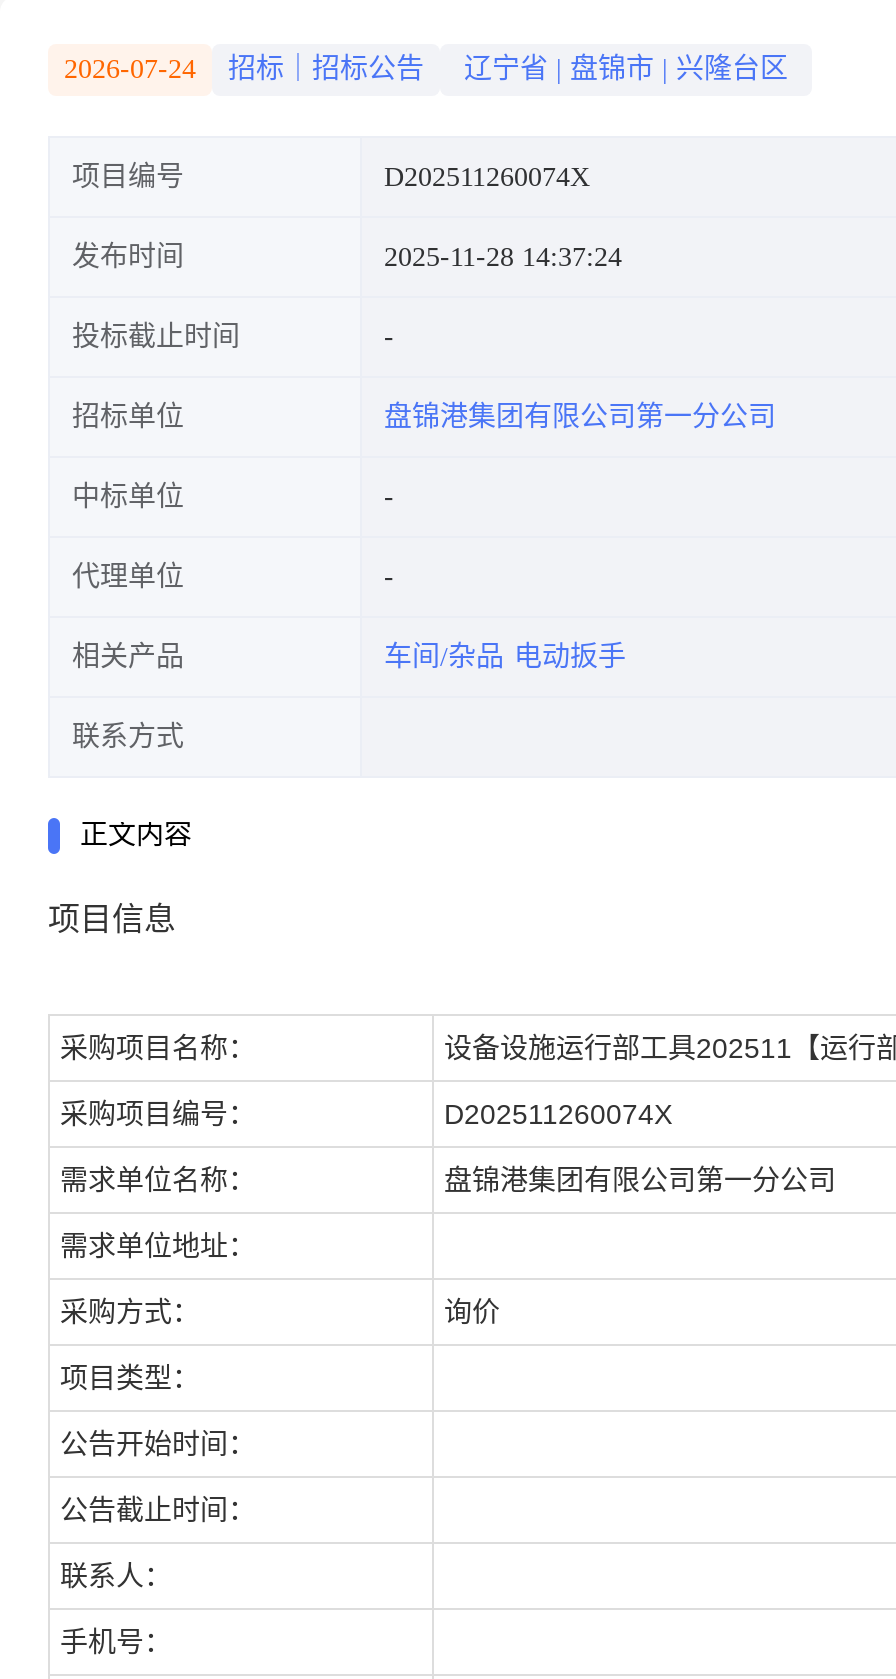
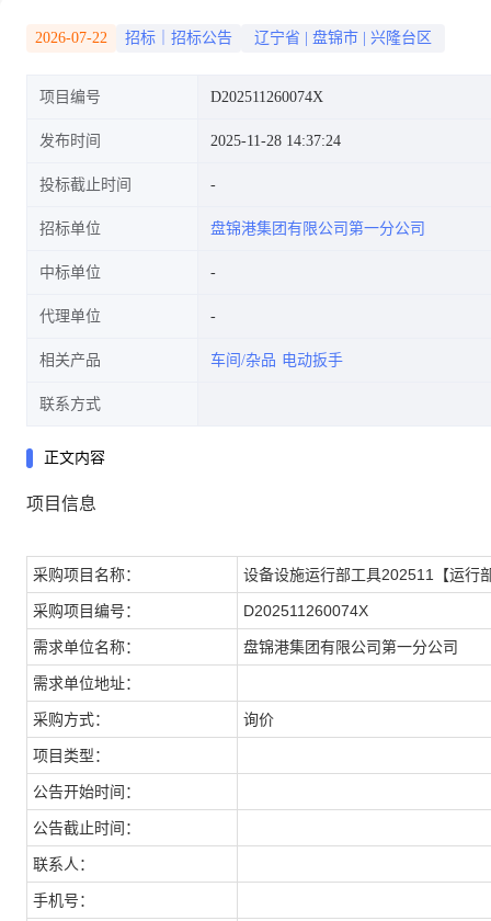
- 2026-07-24
+ 2026-07-22
